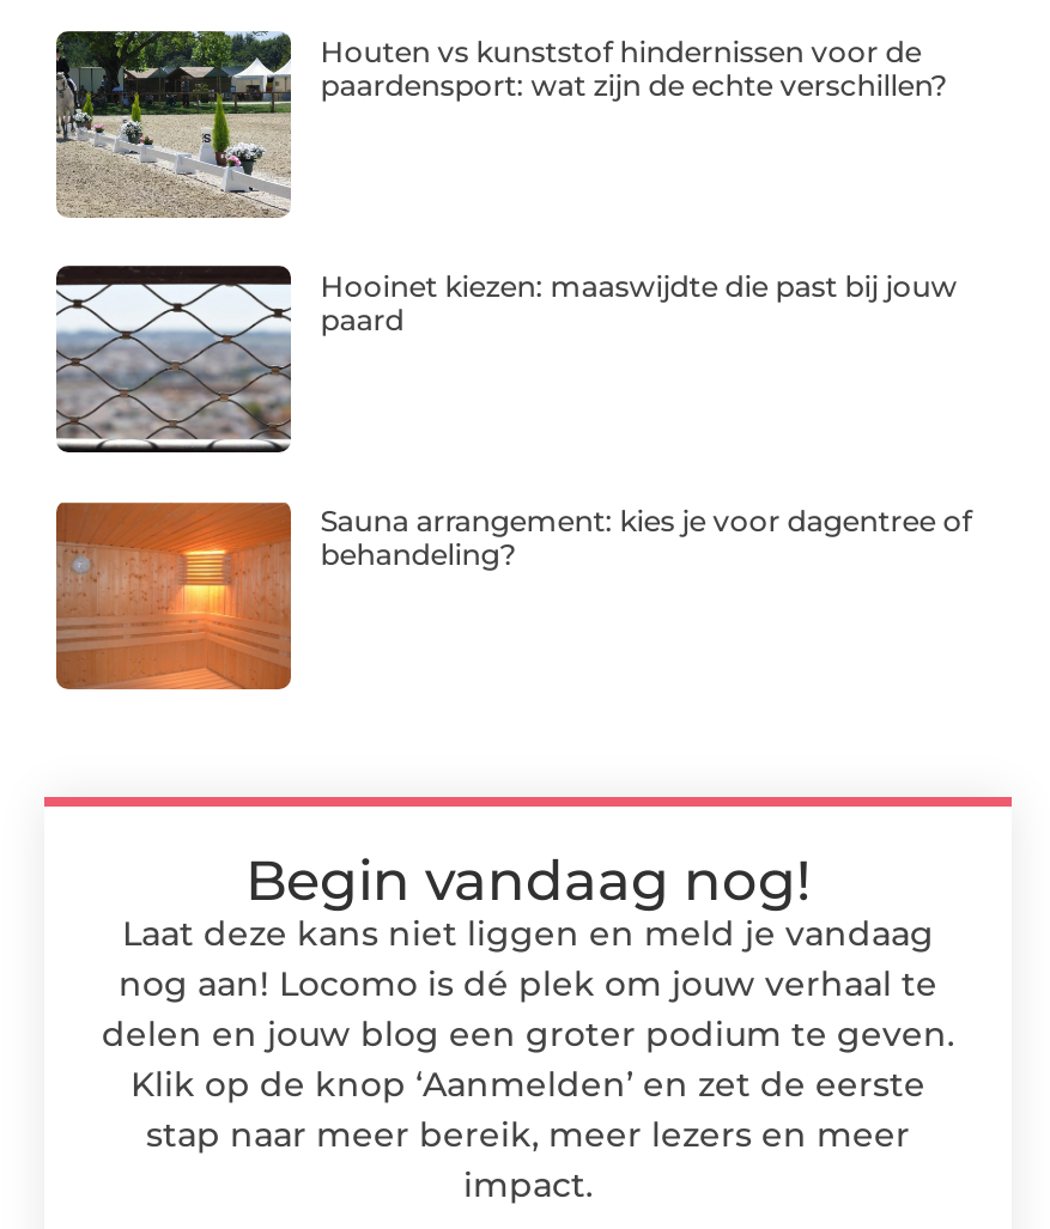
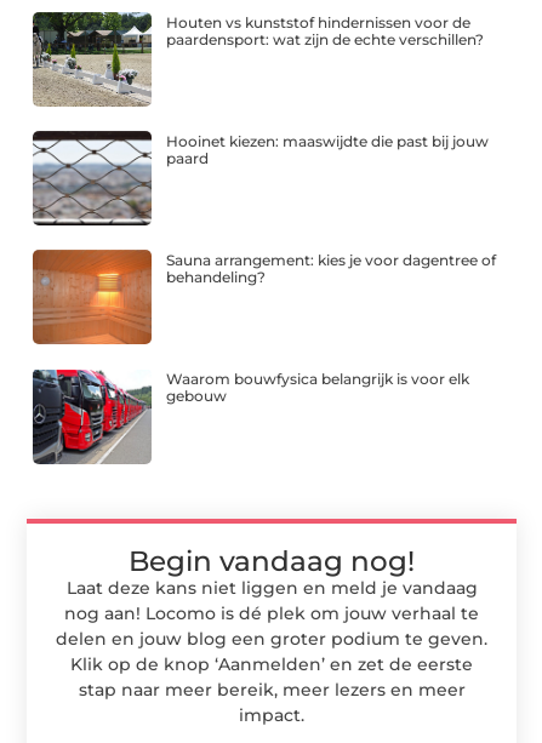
+ [image]
+ Waarom bouwfysica belangrijk is voor elk
+ gebouw
